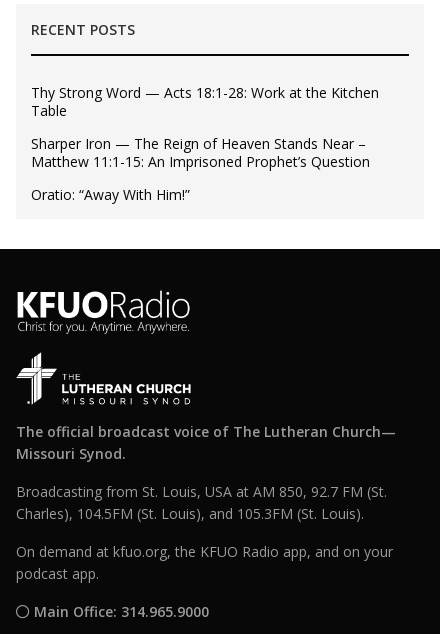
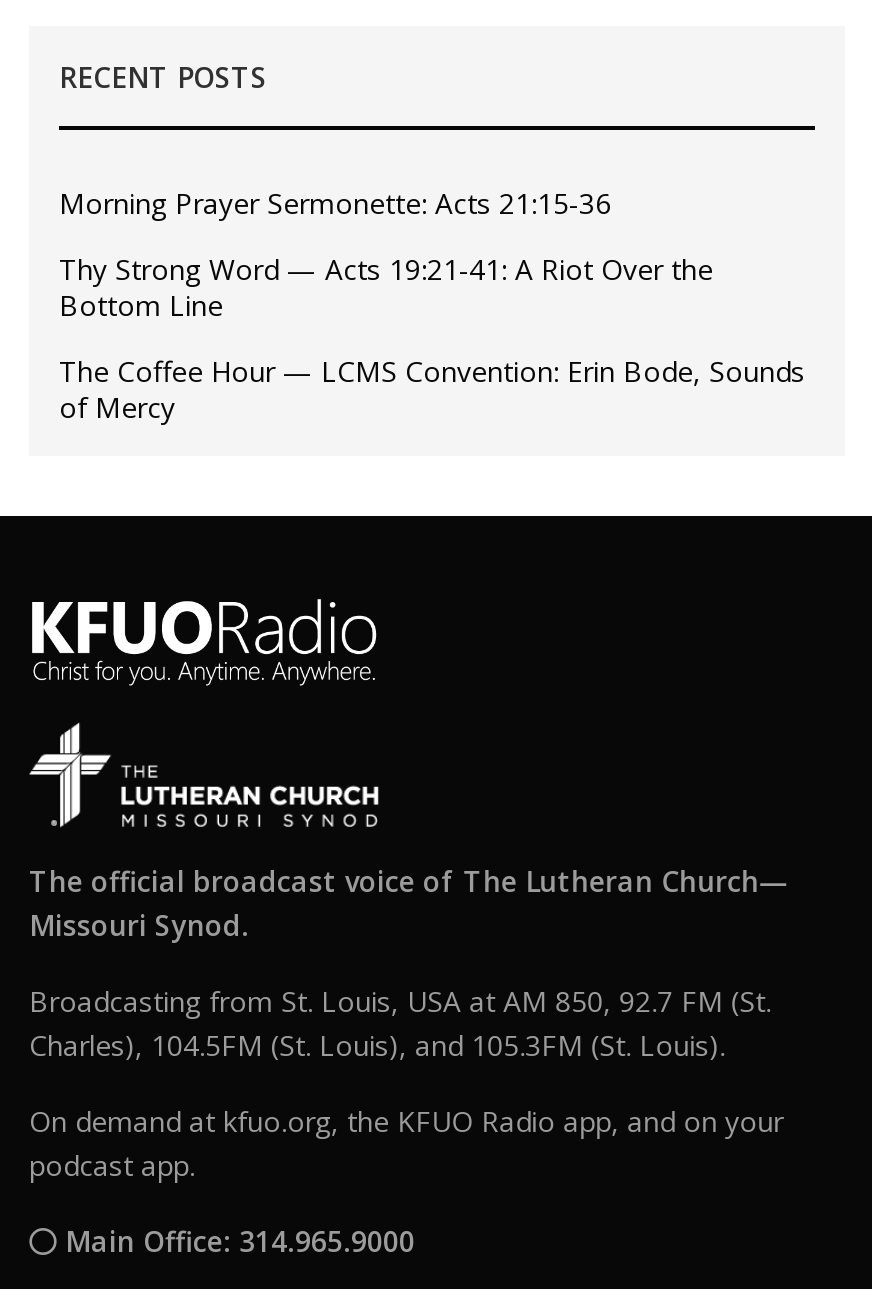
- Thy Strong Word — Acts 18:1-28: Work at the Kitchen
- Table
+ Morning Prayer Sermonette: Acts 21:15-36

- Sharper Iron — The Reign of Heaven Stands Near –
- Matthew 11:1-15: An Imprisoned Prophet’s Question
+ Thy Strong Word — Acts 19:21-41: A Riot Over the
+ Bottom Line

- Oratio: “Away With Him!”
+ The Coffee Hour — LCMS Convention: Erin Bode, Sounds
+ of Mercy
